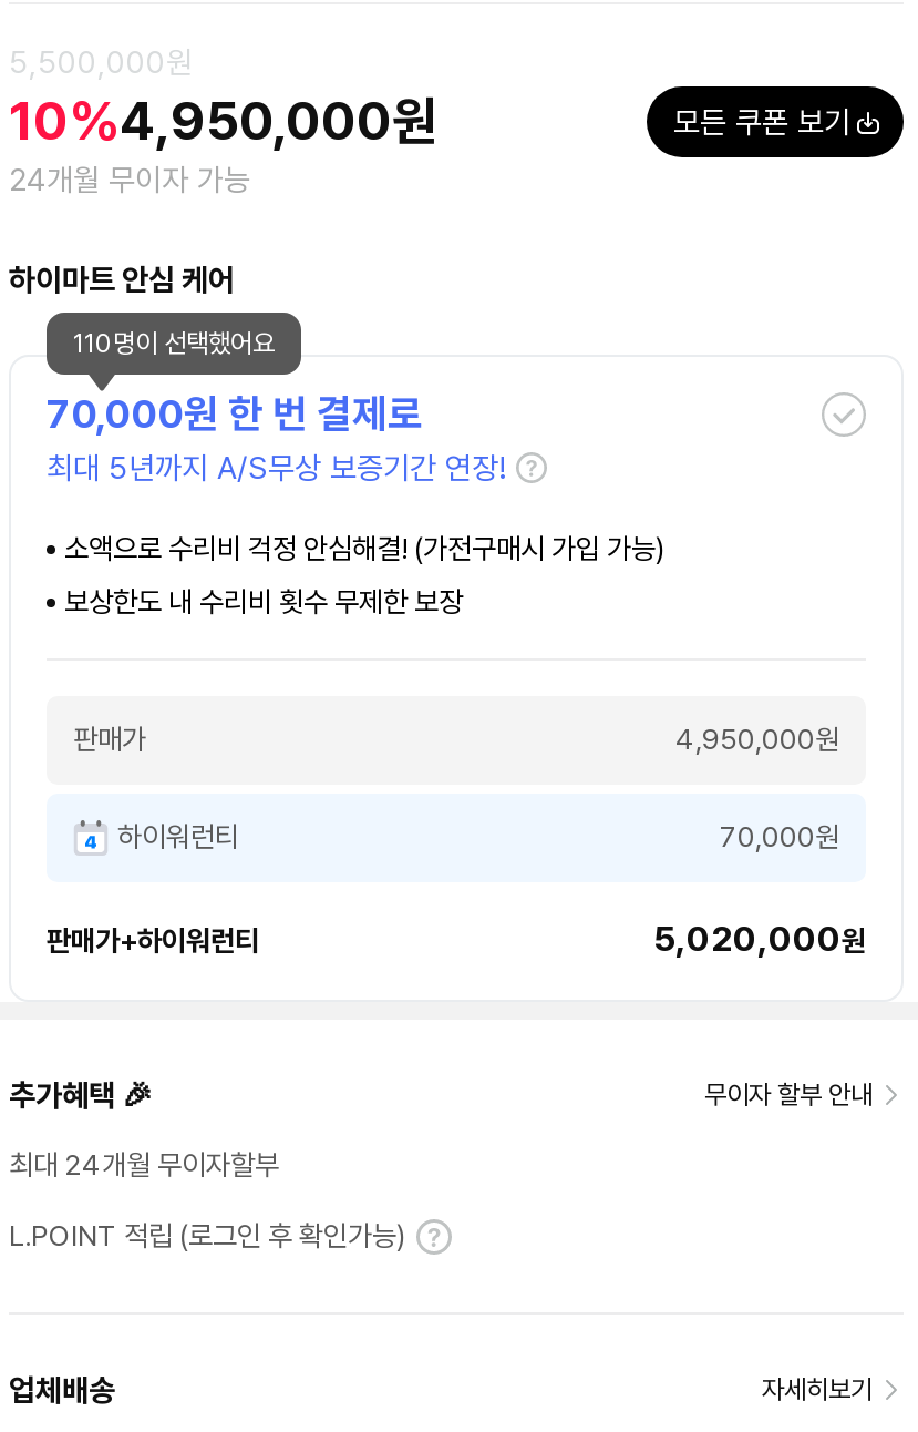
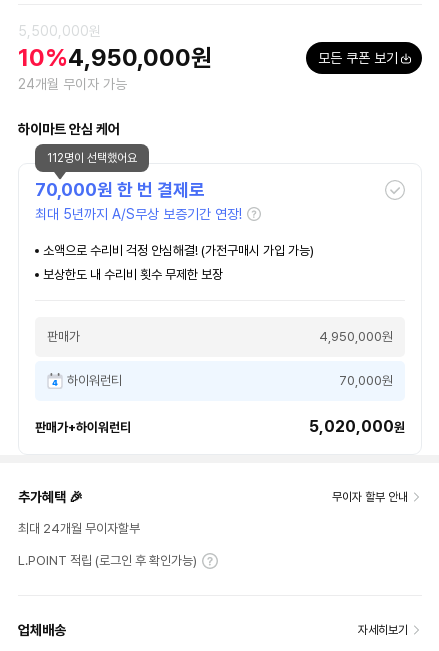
- 110명이 선택했어요
+ 112명이 선택했어요
